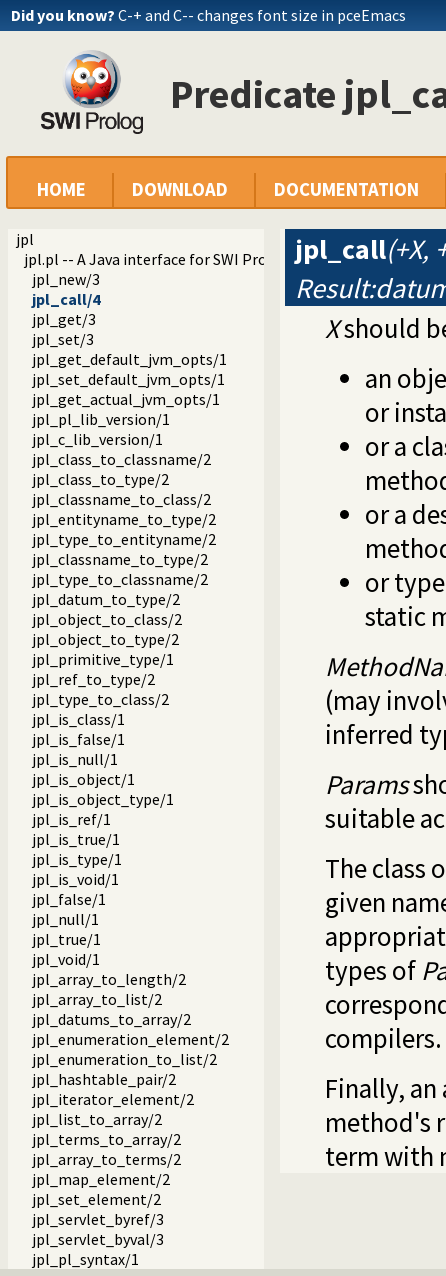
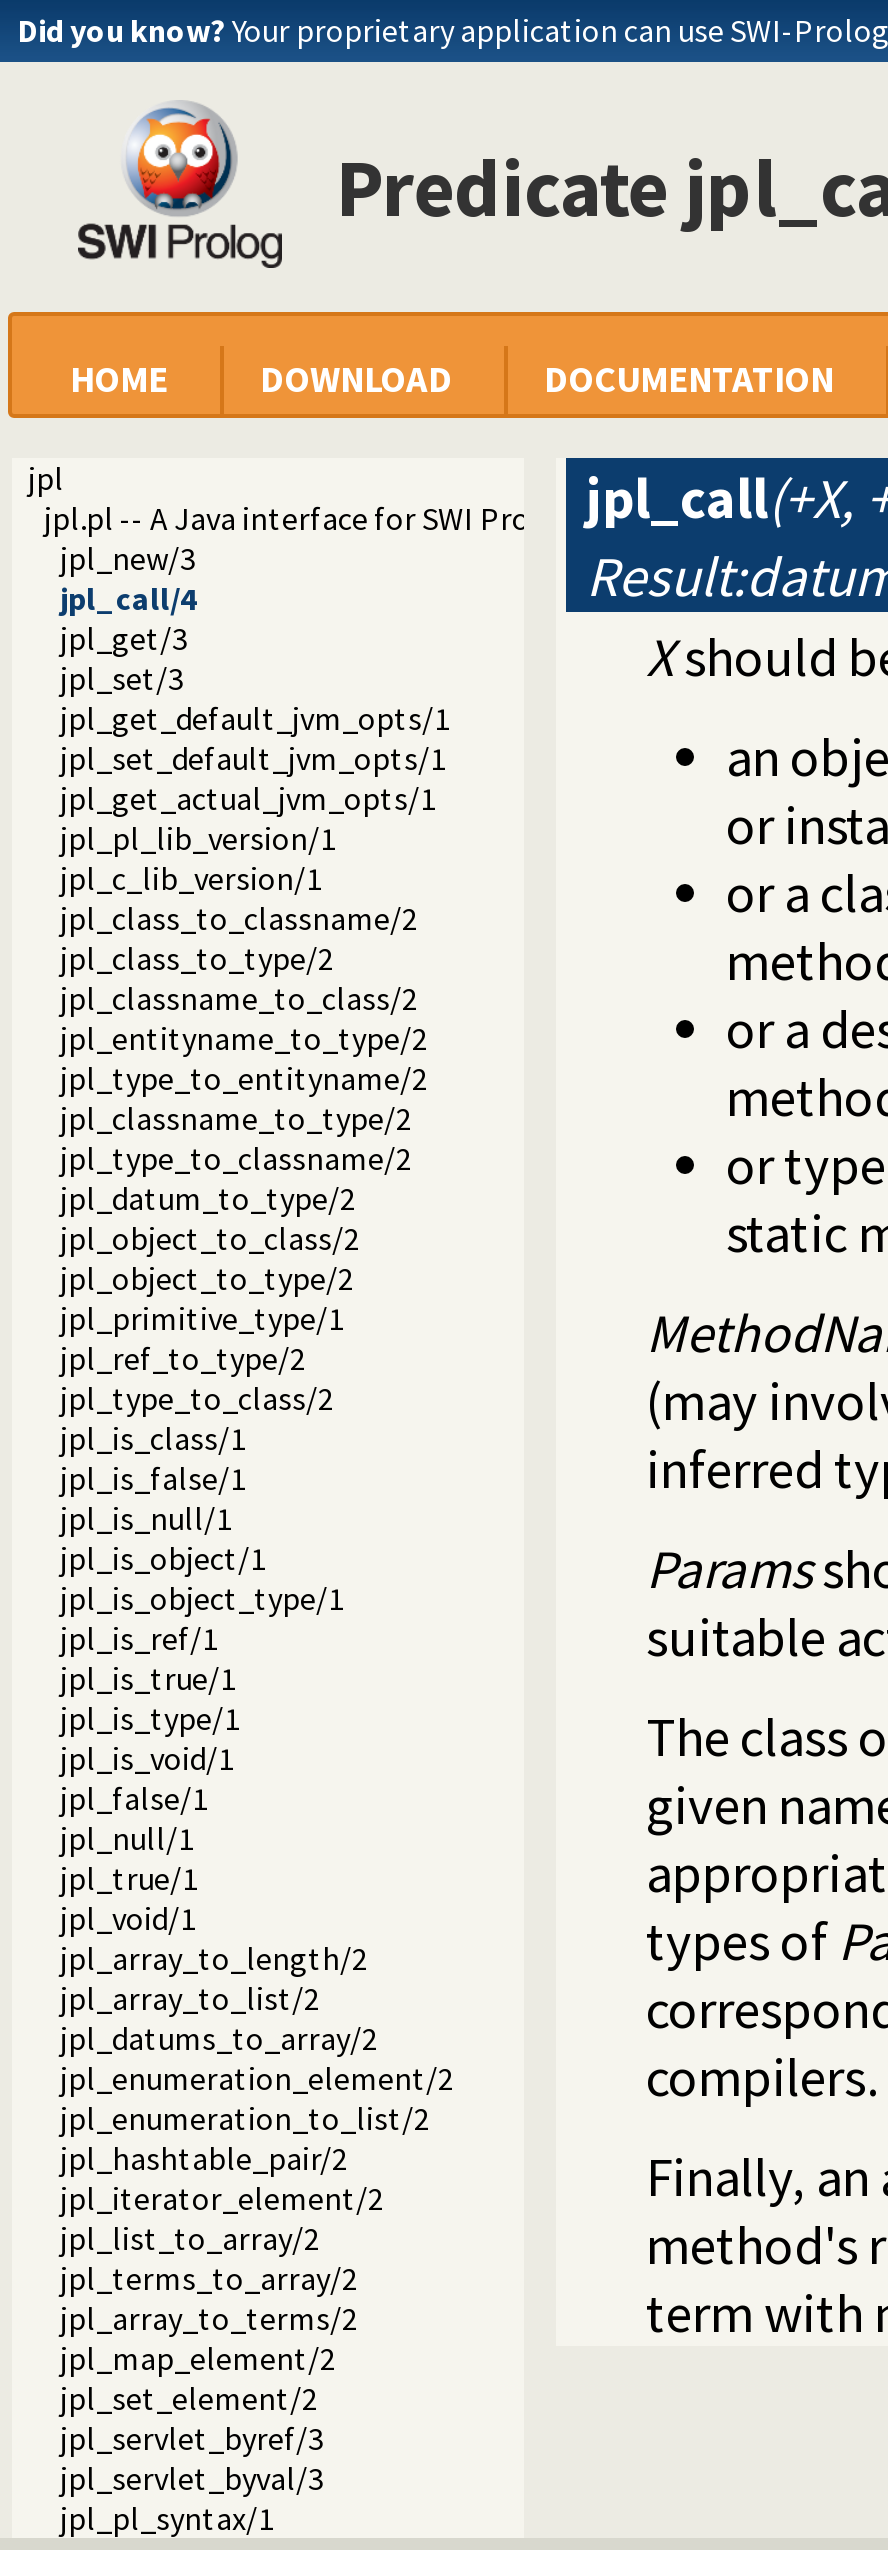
- Did you know? C-+ and C-- changes font size in pceEmacs
+ Did you know? Your proprietary application can use SWI-Prolog
